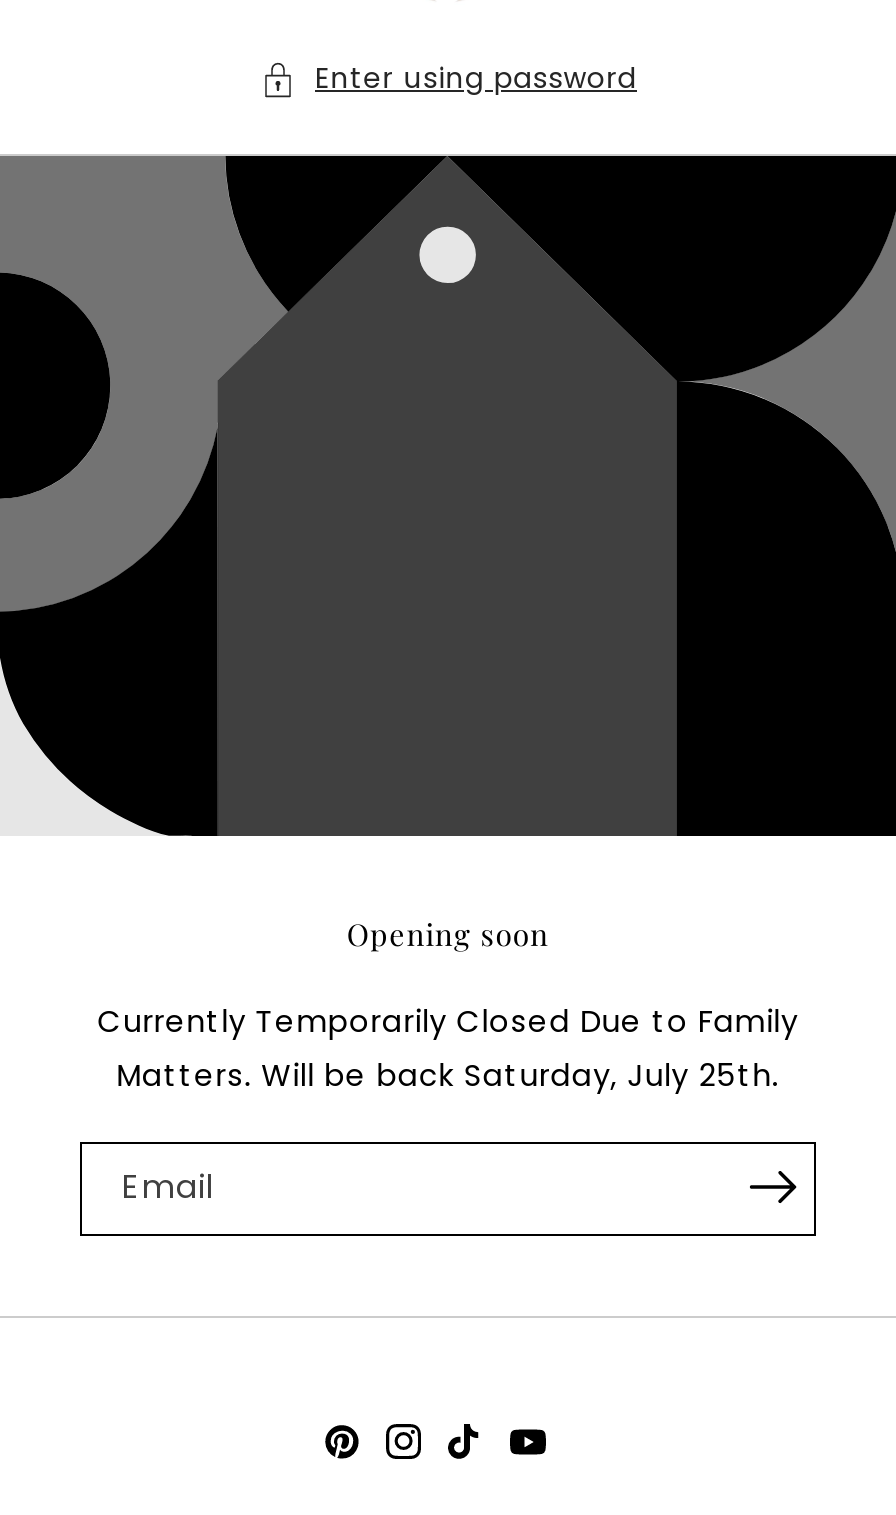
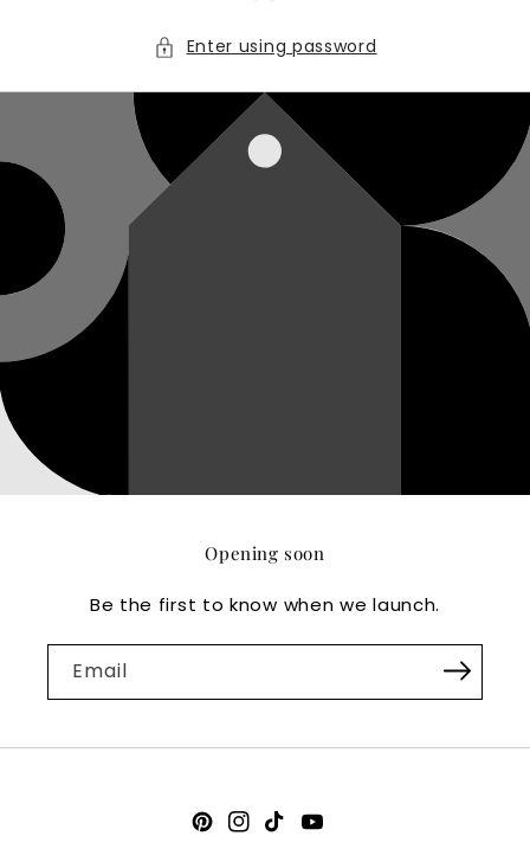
- Currently Temporarily Closed Due to Family
- Matters. Will be back Saturday, July 25th.
+ Be the first to know when we launch.
